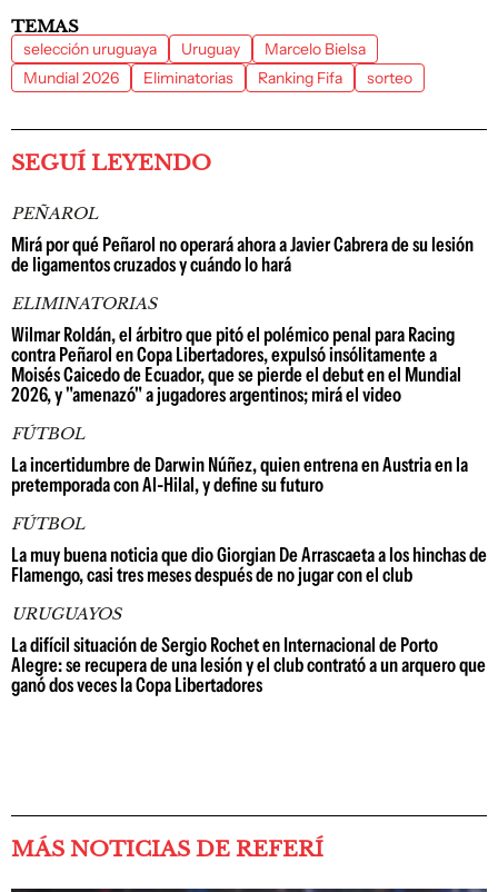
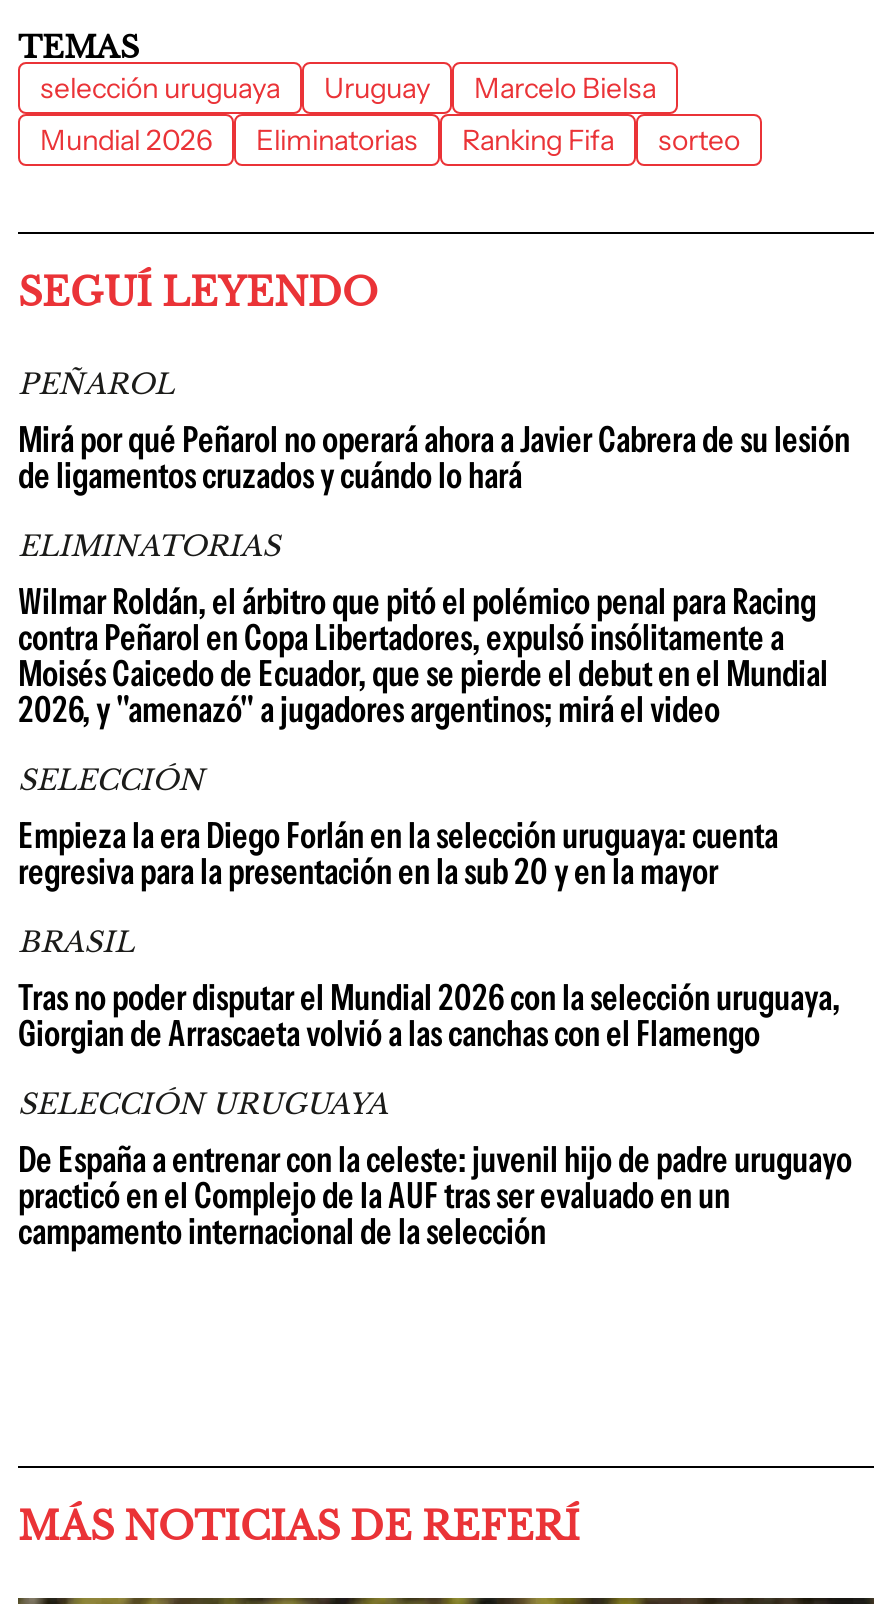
- FÚTBOL
- La incertidumbre de Darwin Núñez, quien entrena en Austria en la
- pretemporada con Al-Hilal, y define su futuro
+ SELECCIÓN
+ Empieza la era Diego Forlán en la selección uruguaya: cuenta
+ regresiva para la presentación en la sub 20 y en la mayor

- FÚTBOL
- La muy buena noticia que dio Giorgian De Arrascaeta a los hinchas de
- Flamengo, casi tres meses después de no jugar con el club
+ BRASIL
+ Tras no poder disputar el Mundial 2026 con la selección uruguaya,
+ Giorgian de Arrascaeta volvió a las canchas con el Flamengo

- URUGUAYOS
- La difícil situación de Sergio Rochet en Internacional de Porto
- Alegre: se recupera de una lesión y el club contrató a un arquero que
- ganó dos veces la Copa Libertadores
+ SELECCIÓN URUGUAYA
+ De España a entrenar con la celeste: juvenil hijo de padre uruguayo
+ practicó en el Complejo de la AUF tras ser evaluado en un
+ campamento internacional de la selección
